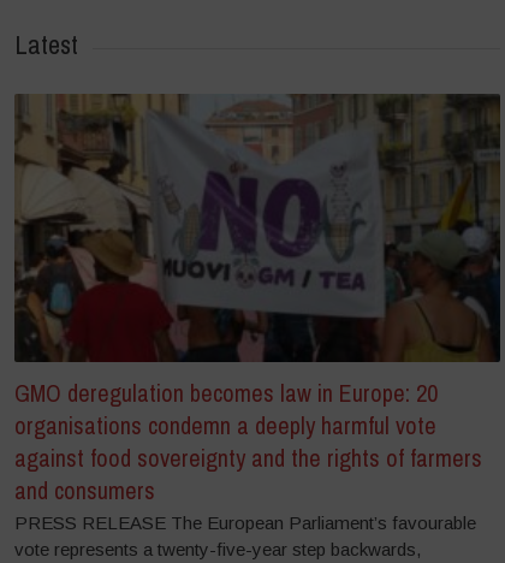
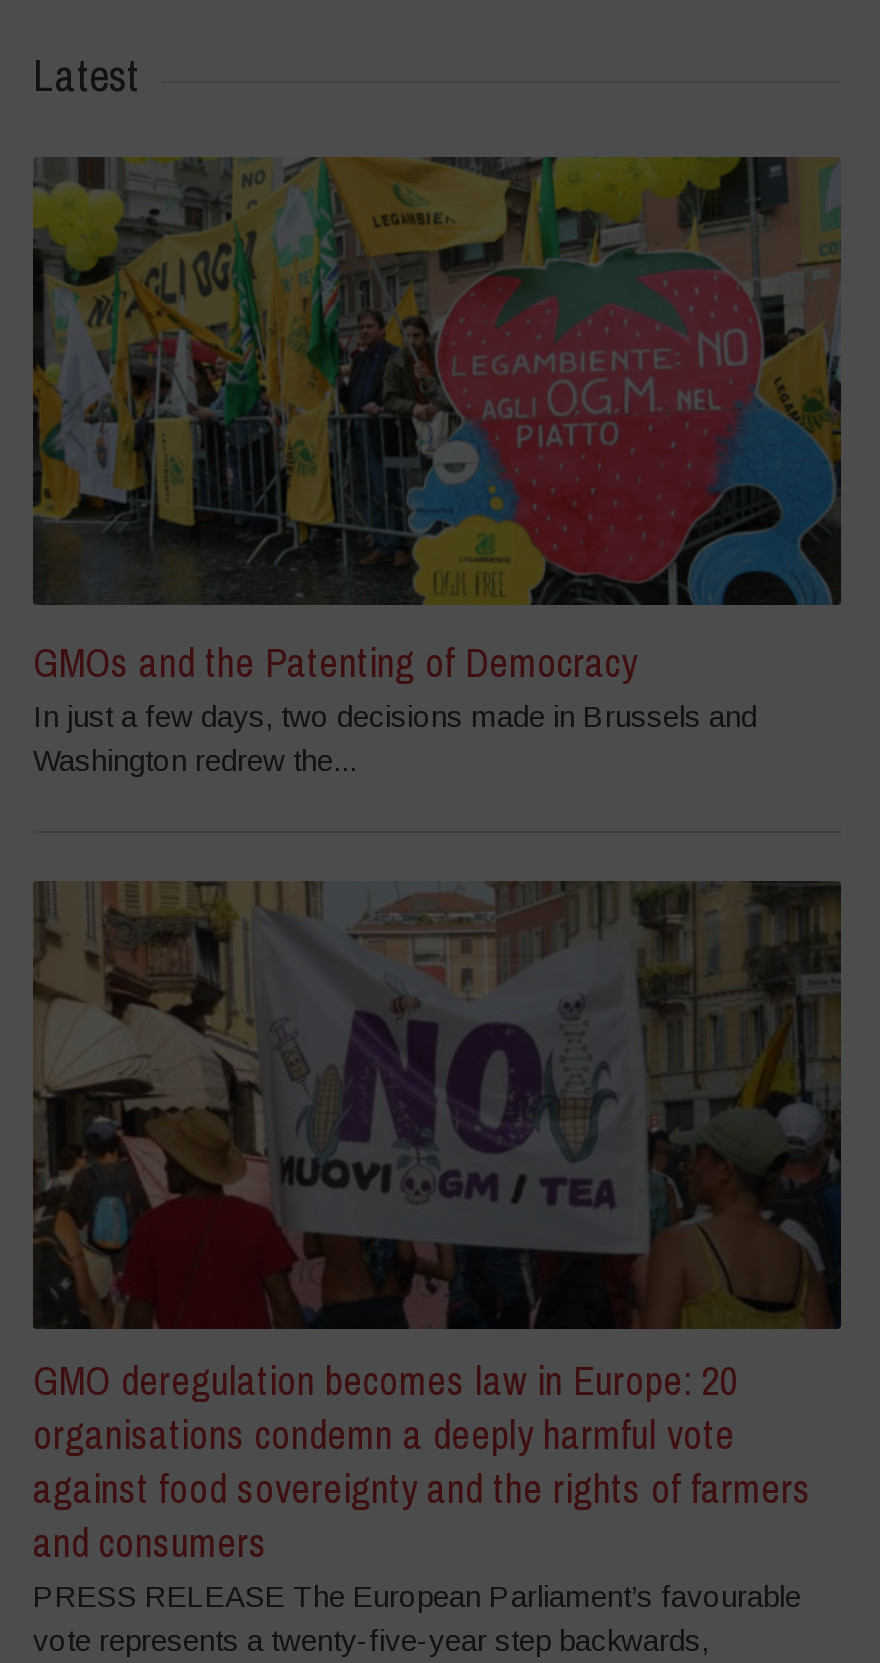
+ [image]
+ GMOs and the Patenting of Democracy
+ In just a few days, two decisions made in Brussels and
+ Washington redrew the...
